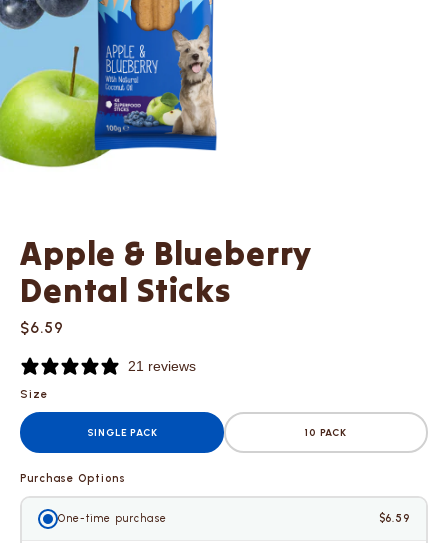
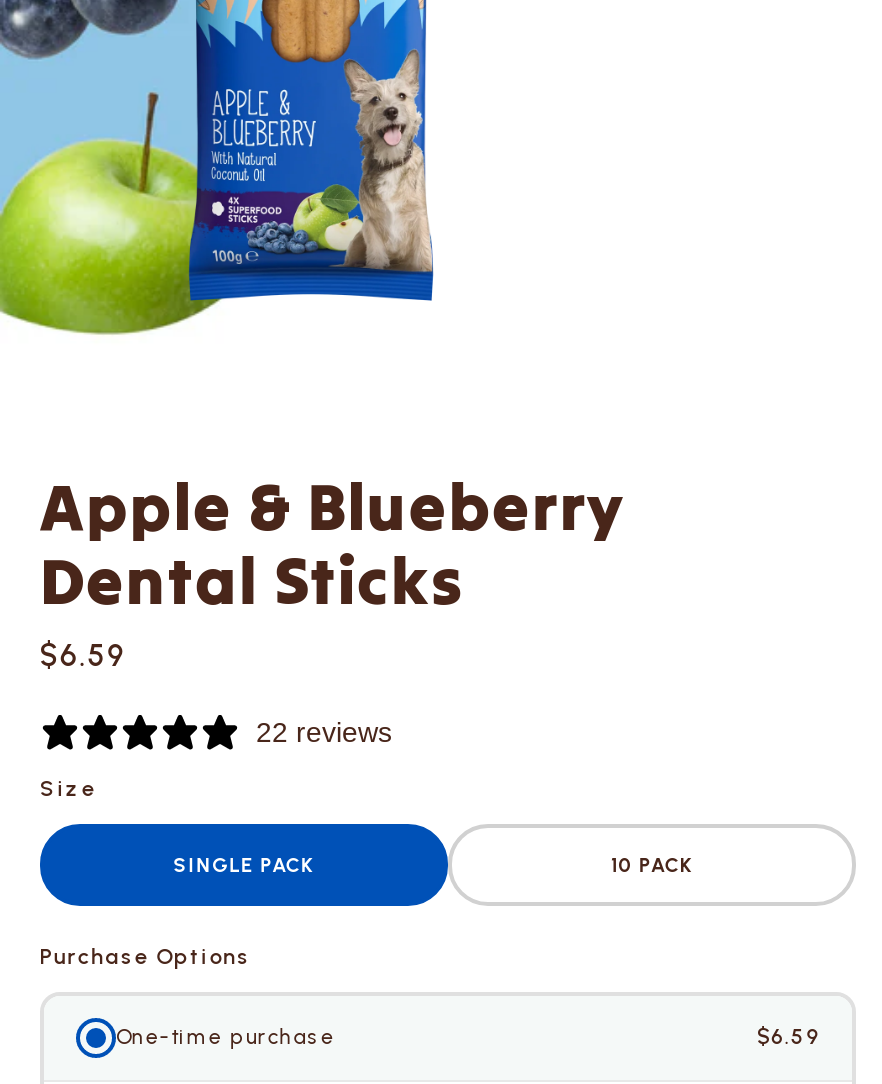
- 21 reviews
+ 22 reviews
